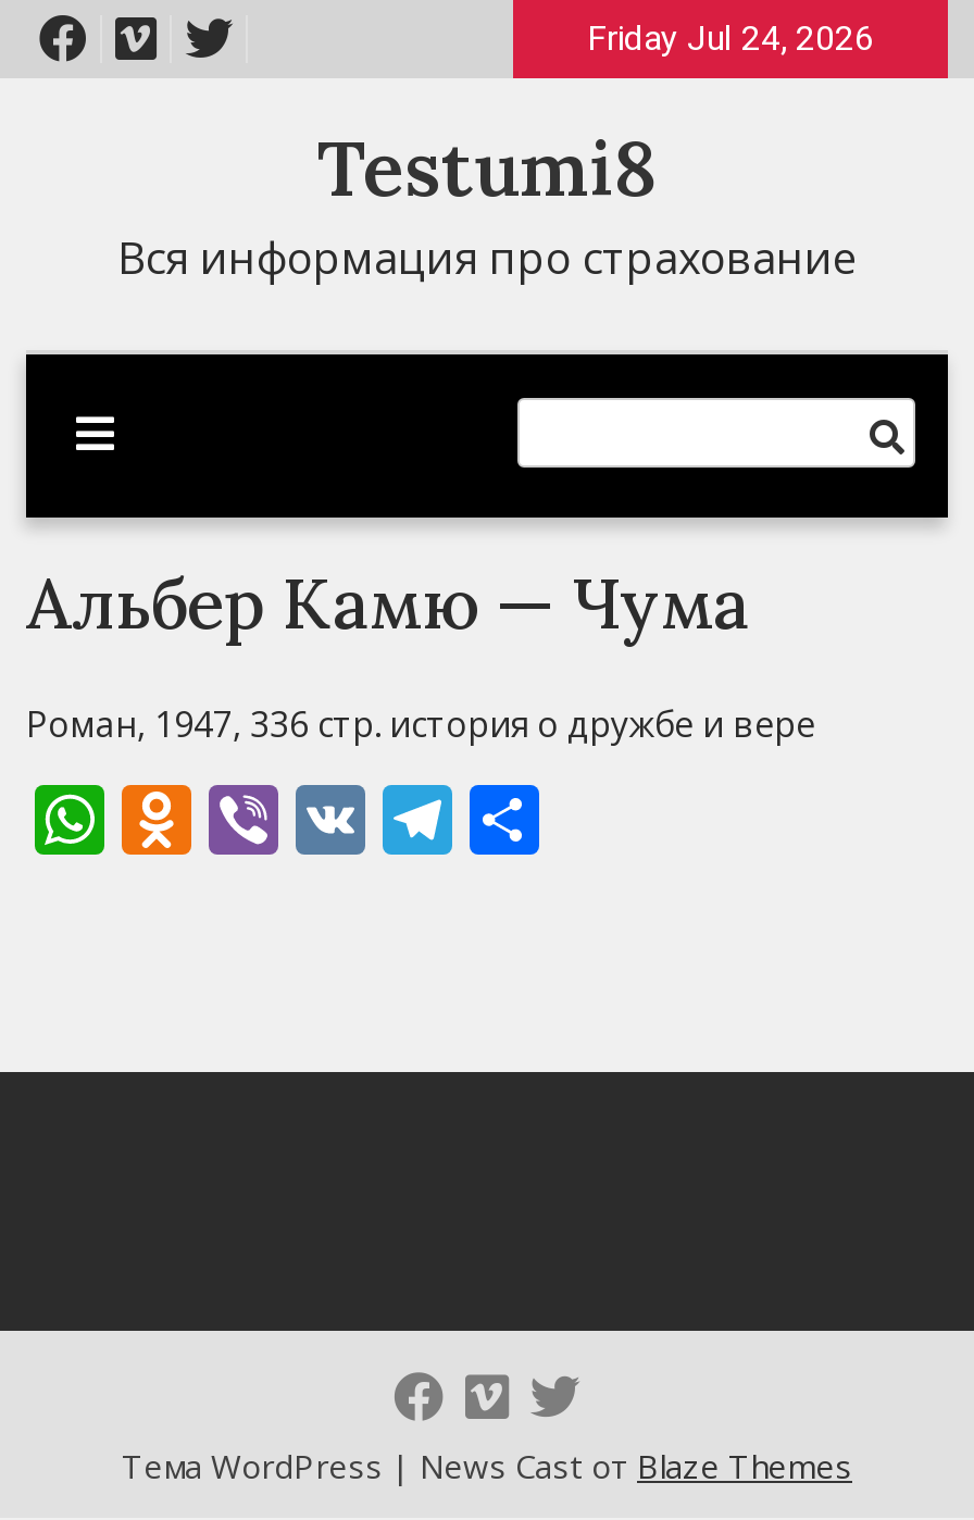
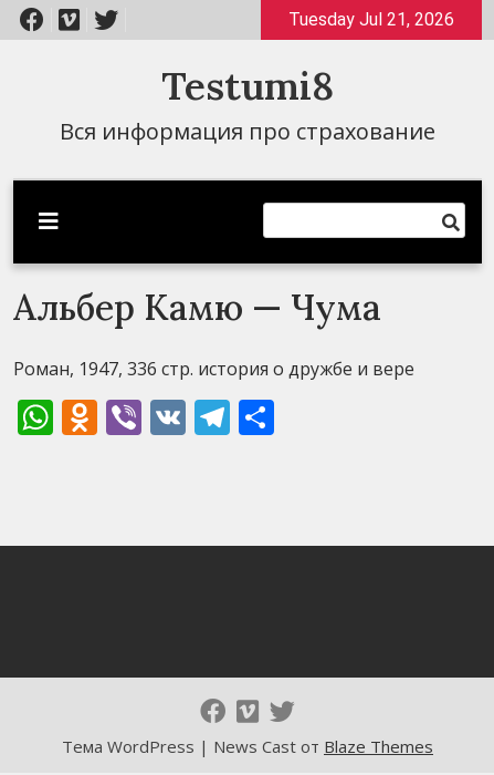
- Friday Jul 24, 2026
+ Tuesday Jul 21, 2026
